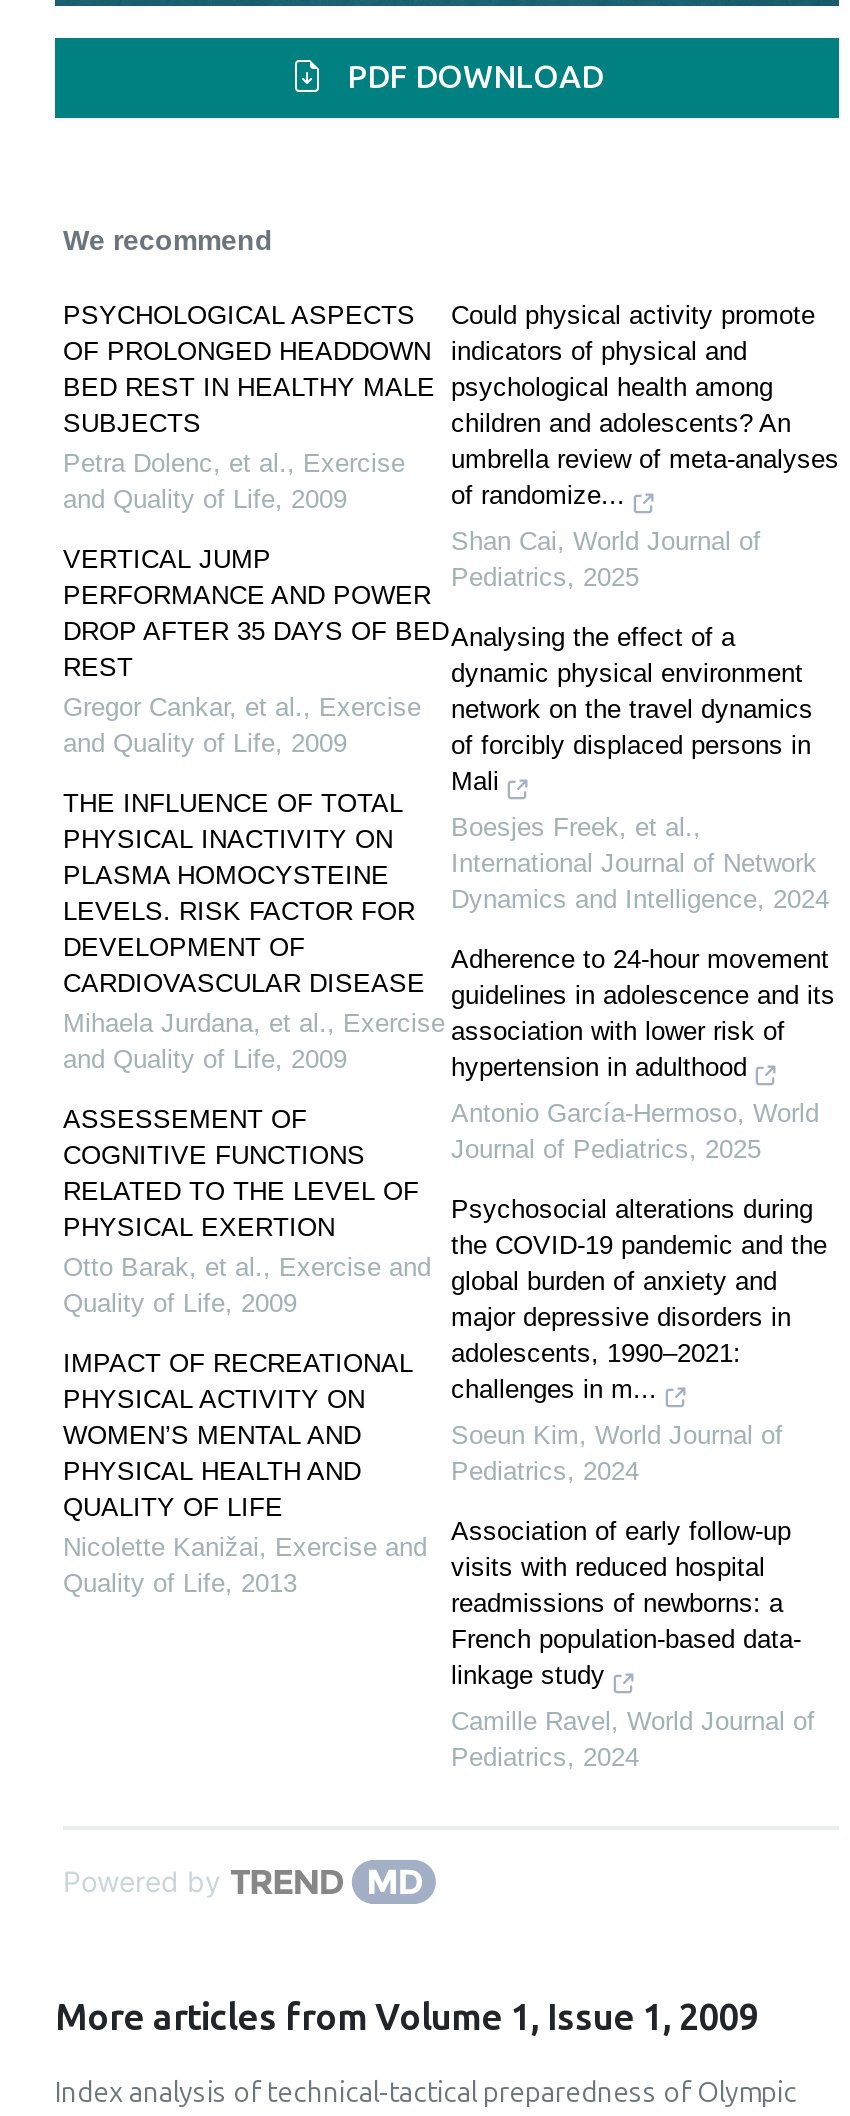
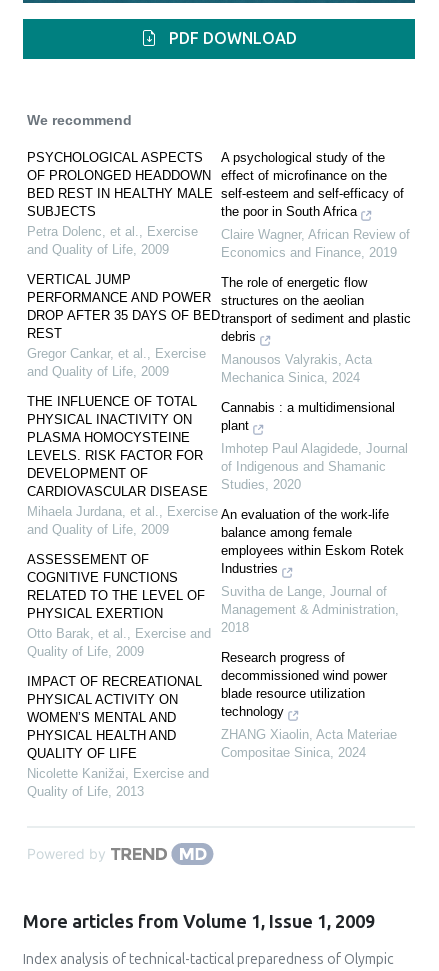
- Could physical activity promote
- indicators of physical and
- psychological health among
- children and adolescents? An
- umbrella review of meta-analyses
- of randomize...
+ A psychological study of the
+ effect of microfinance on the
+ self-esteem and self-efficacy of
+ the poor in South Africa

- Shan Cai, World Journal of
- Pediatrics, 2025
+ Claire Wagner, African Review of
+ Economics and Finance, 2019

- Analysing the effect of a
- dynamic physical environment
- network on the travel dynamics
- of forcibly displaced persons in
- Mali
+ The role of energetic flow
+ structures on the aeolian
+ transport of sediment and plastic
+ debris

- Boesjes Freek, et al.,
- International Journal of Network
- Dynamics and Intelligence, 2024
+ Manousos Valyrakis, Acta
+ Mechanica Sinica, 2024

- Adherence to 24-hour movement
- guidelines in adolescence and its
- association with lower risk of
- hypertension in adulthood
+ Cannabis : a multidimensional
+ plant

- Antonio García-Hermoso, World
- Journal of Pediatrics, 2025
+ Imhotep Paul Alagidede, Journal
+ of Indigenous and Shamanic
+ Studies, 2020

- Psychosocial alterations during
- the COVID-19 pandemic and the
- global burden of anxiety and
- major depressive disorders in
- adolescents, 1990–2021:
- challenges in m...
+ An evaluation of the work-life
+ balance among female
+ employees within Eskom Rotek
+ Industries

- Soeun Kim, World Journal of
- Pediatrics, 2024
+ Suvitha de Lange, Journal of
+ Management & Administration,
+ 2018

- Association of early follow-up
- visits with reduced hospital
- readmissions of newborns: a
- French population-based data-
- linkage study
+ Research progress of
+ decommissioned wind power
+ blade resource utilization
+ technology

- Camille Ravel, World Journal of
- Pediatrics, 2024
+ ZHANG Xiaolin, Acta Materiae
+ Compositae Sinica, 2024
